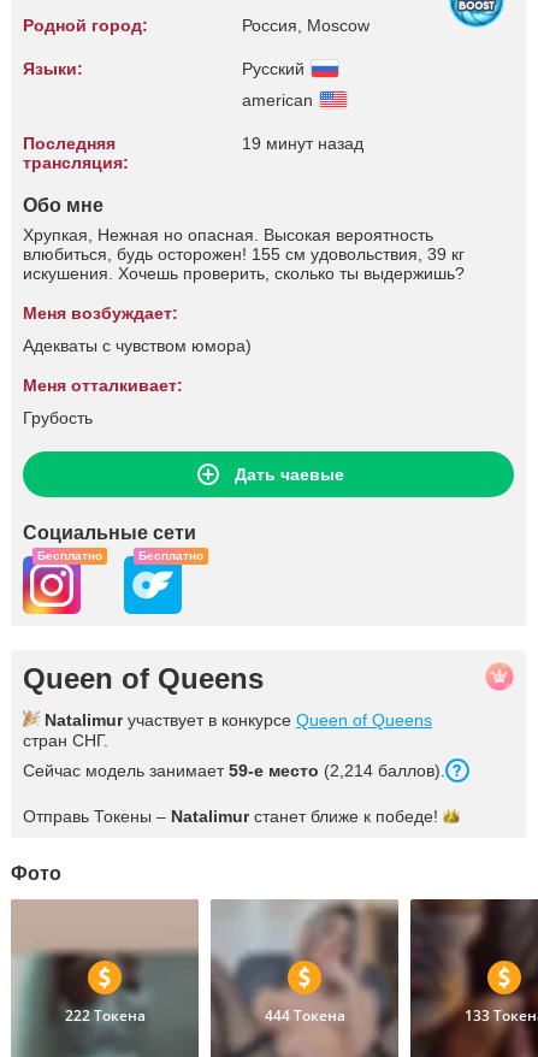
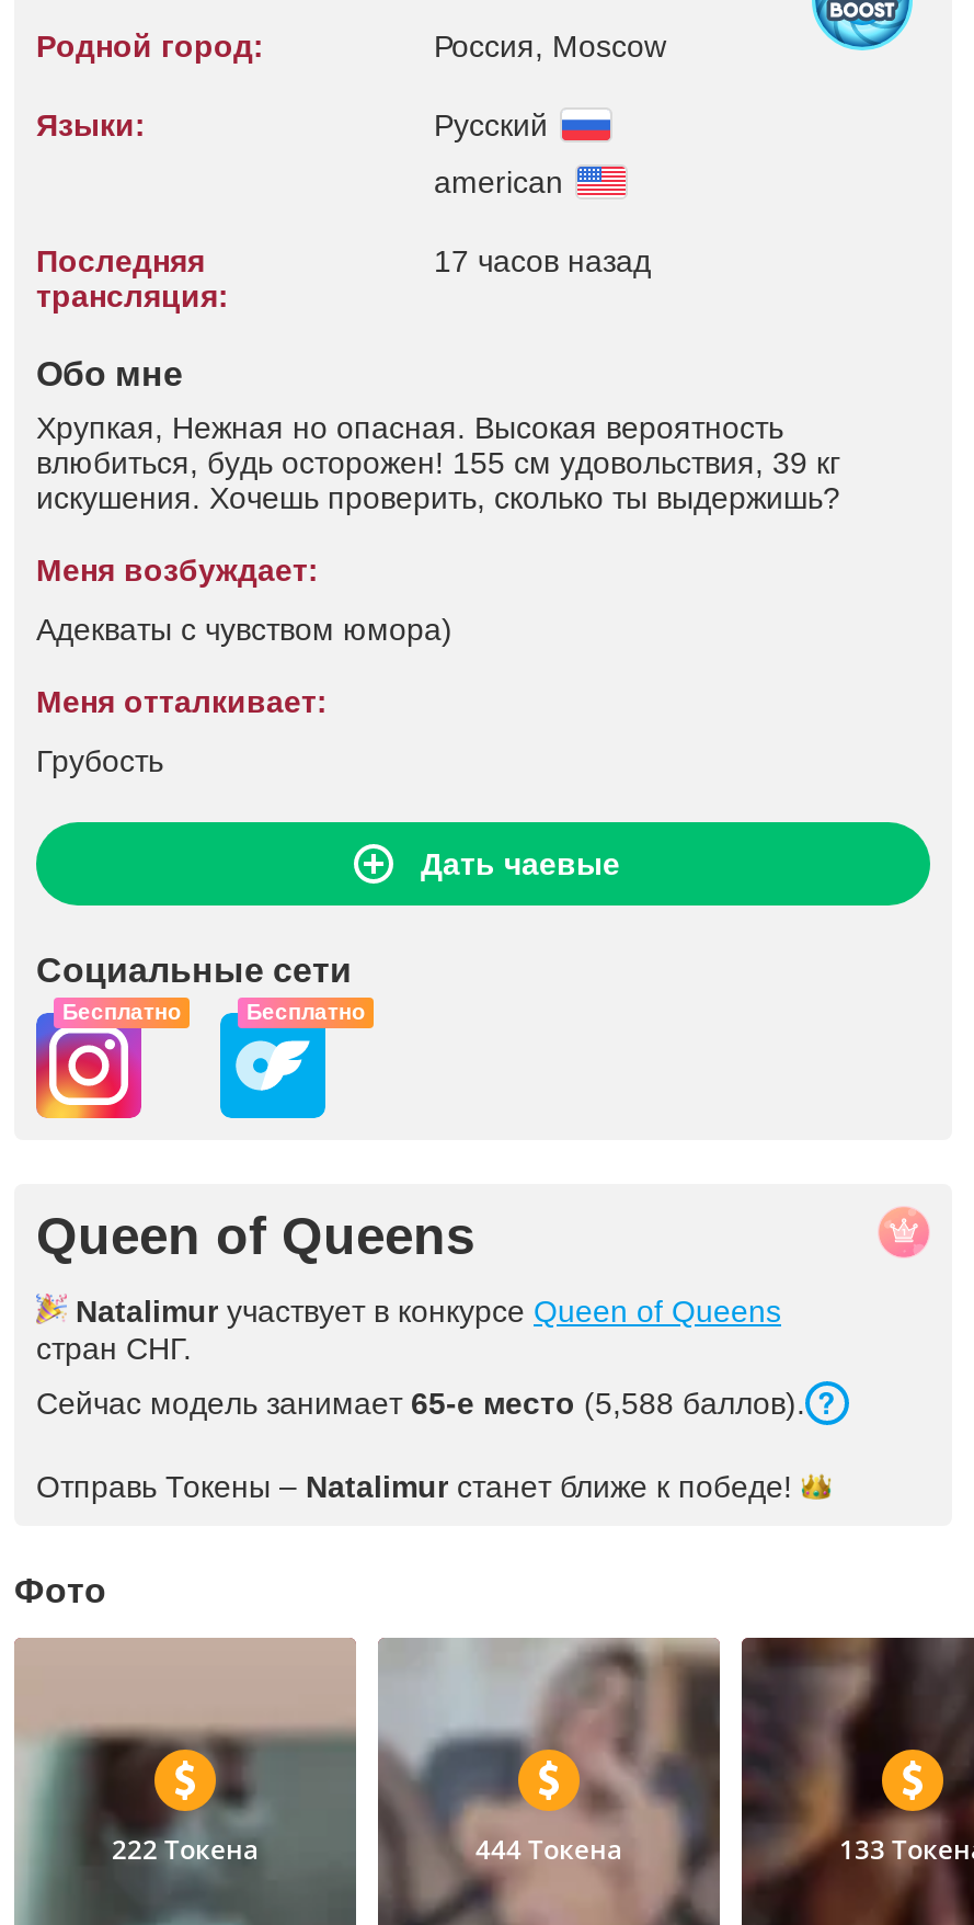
- 19 минут назад
+ 17 часов назад

- Сейчас модель занимает 59-е место (2,214 баллов).
+ Сейчас модель занимает 65-е место (5,588 баллов).
